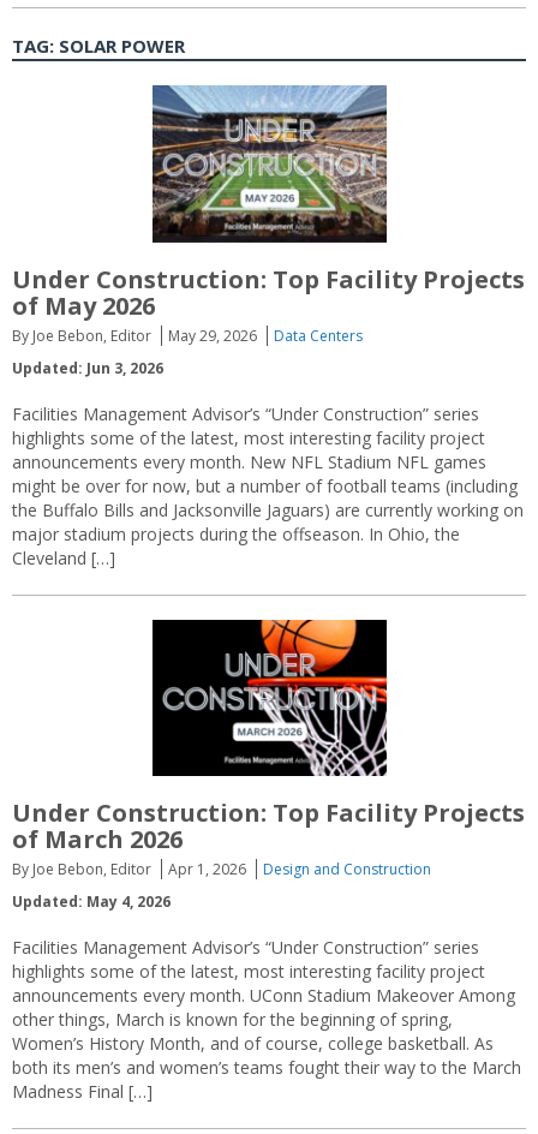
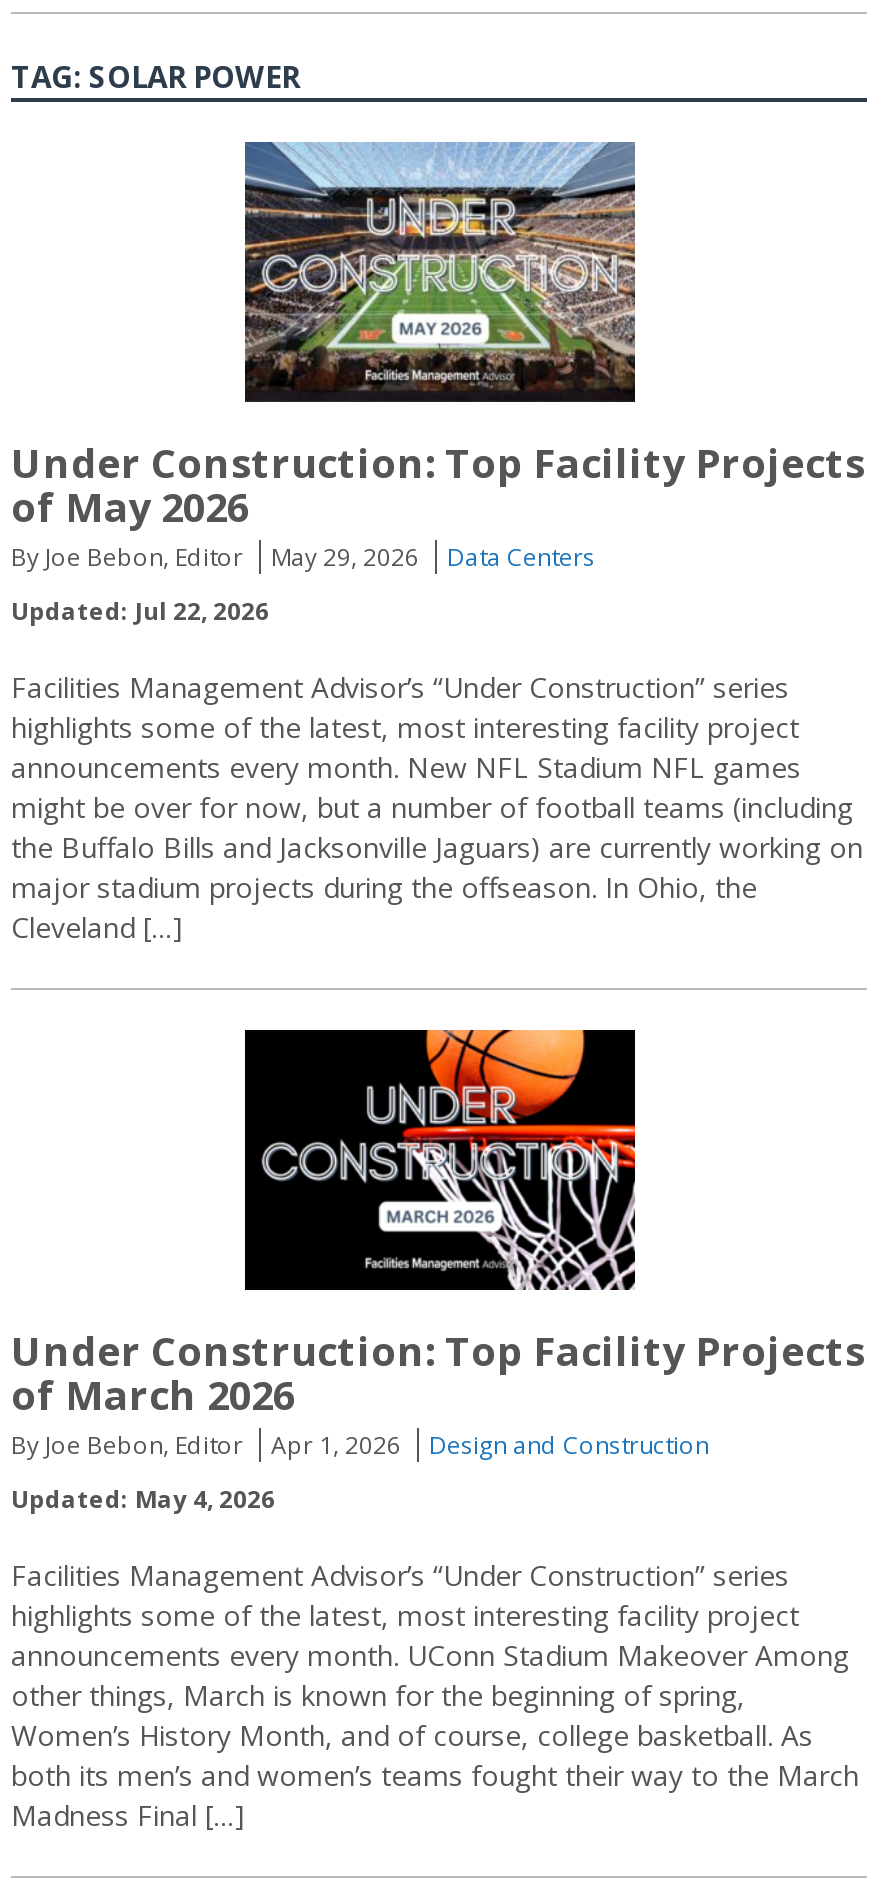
- Updated: Jun 3, 2026
+ Updated: Jul 22, 2026
